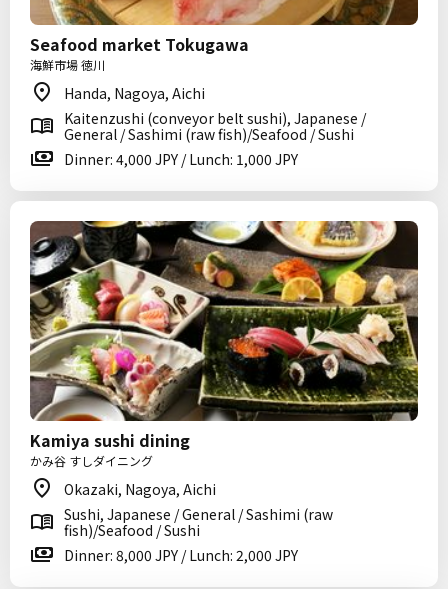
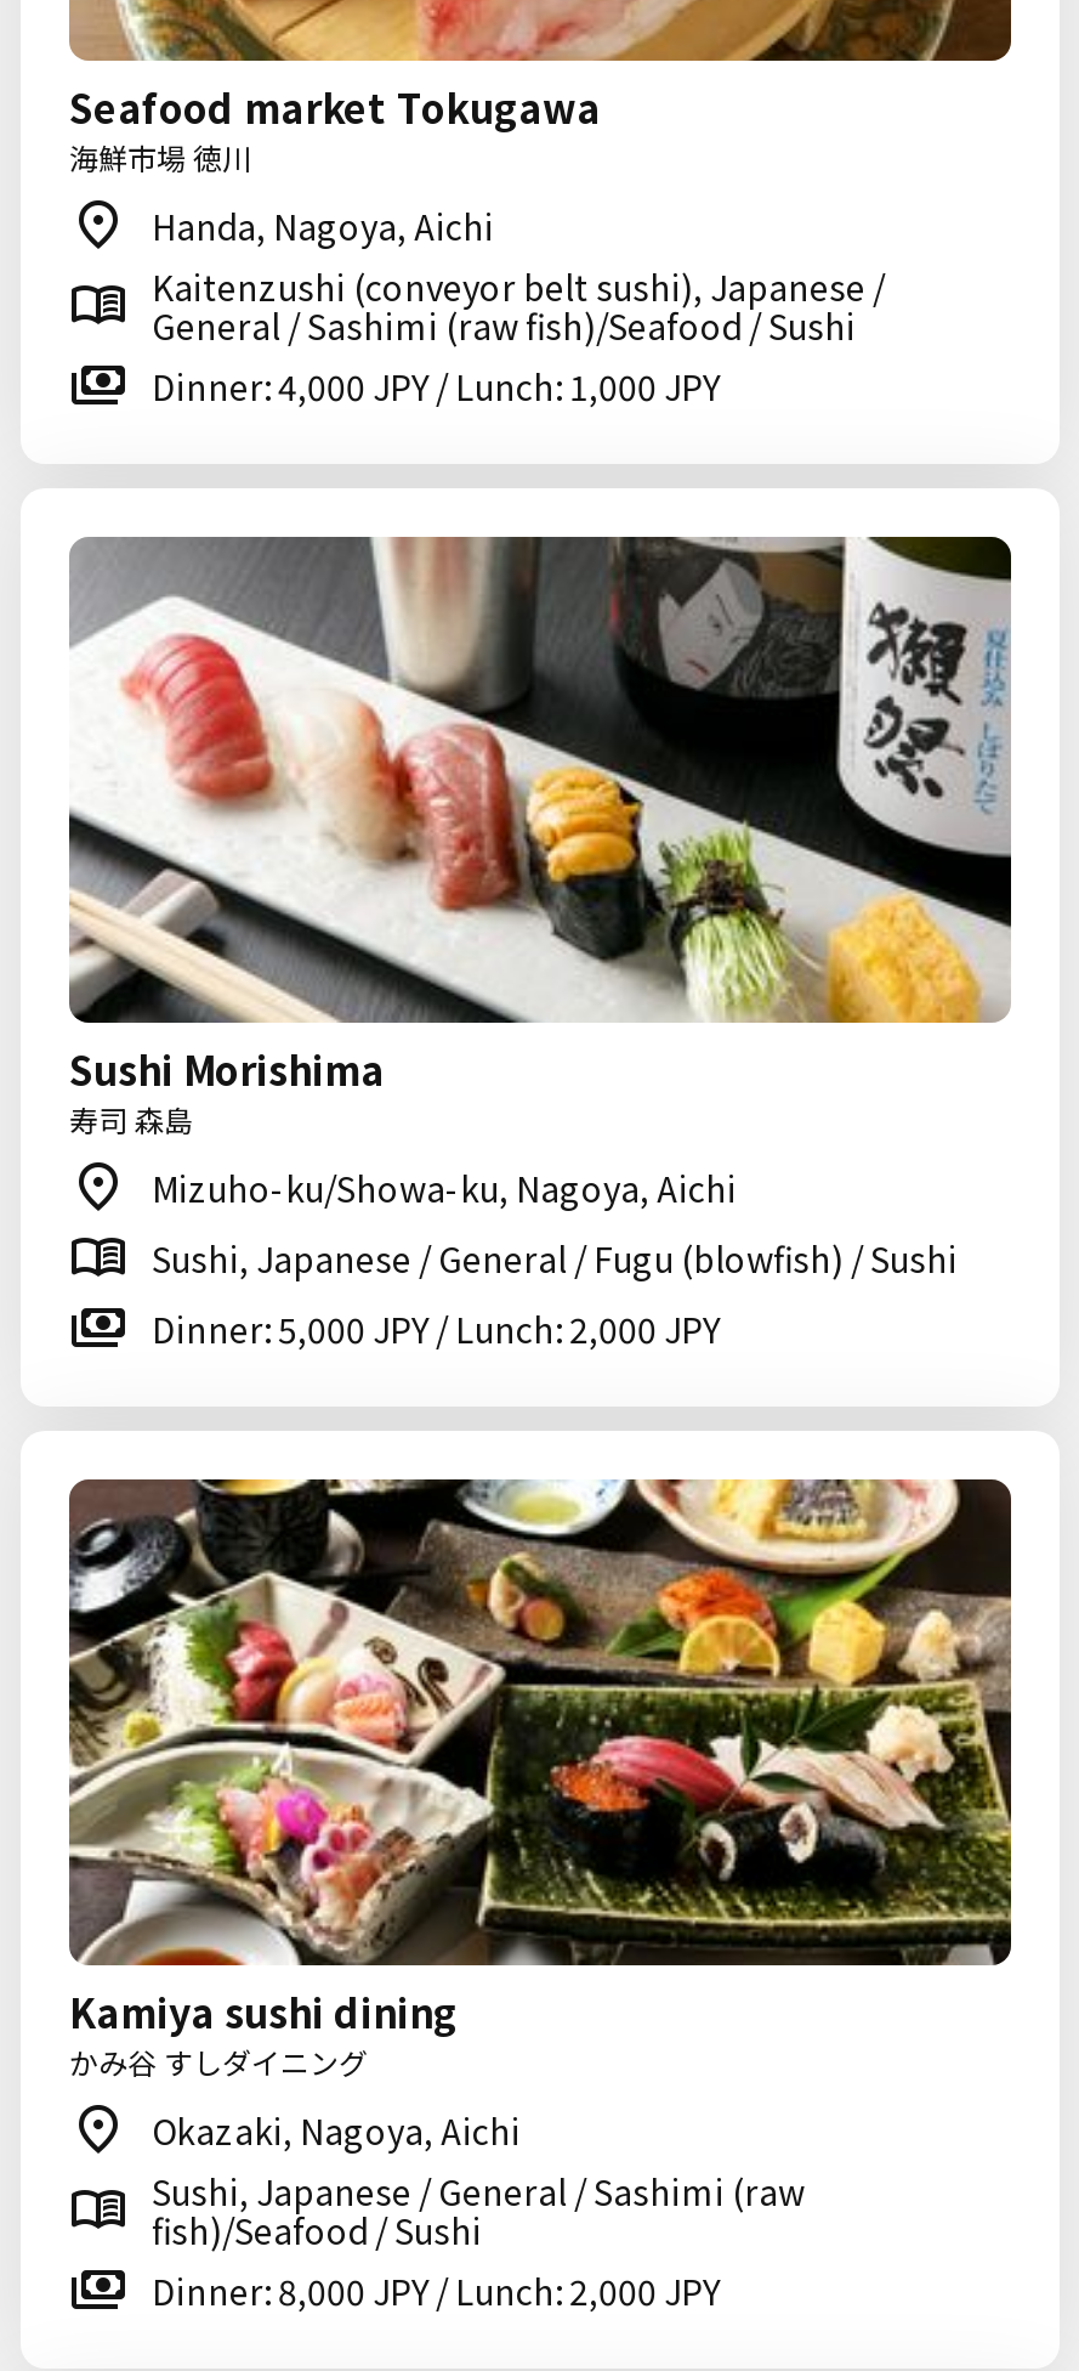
+ [image]
+ Sushi Morishima
+ 寿司 森島
+ Mizuho-ku/Showa-ku, Nagoya, Aichi
+ Sushi, Japanese / General / Fugu (blowfish) / Sushi
+ Dinner: 5,000 JPY / Lunch: 2,000 JPY
